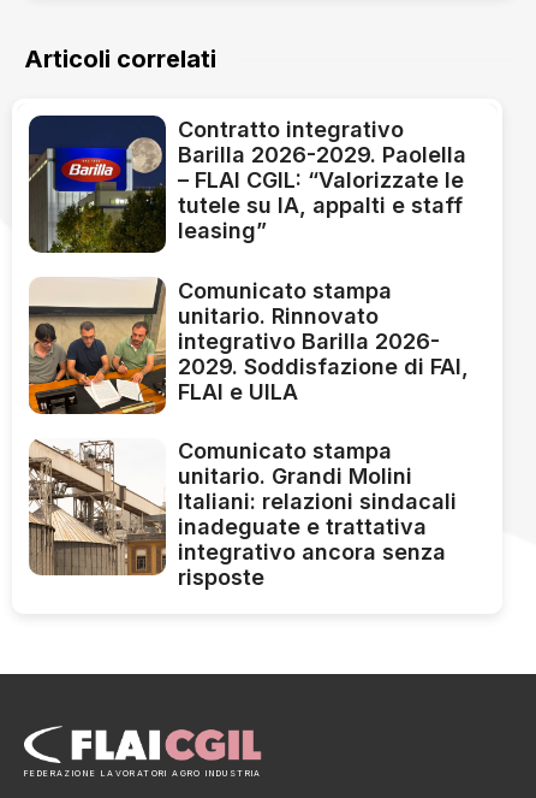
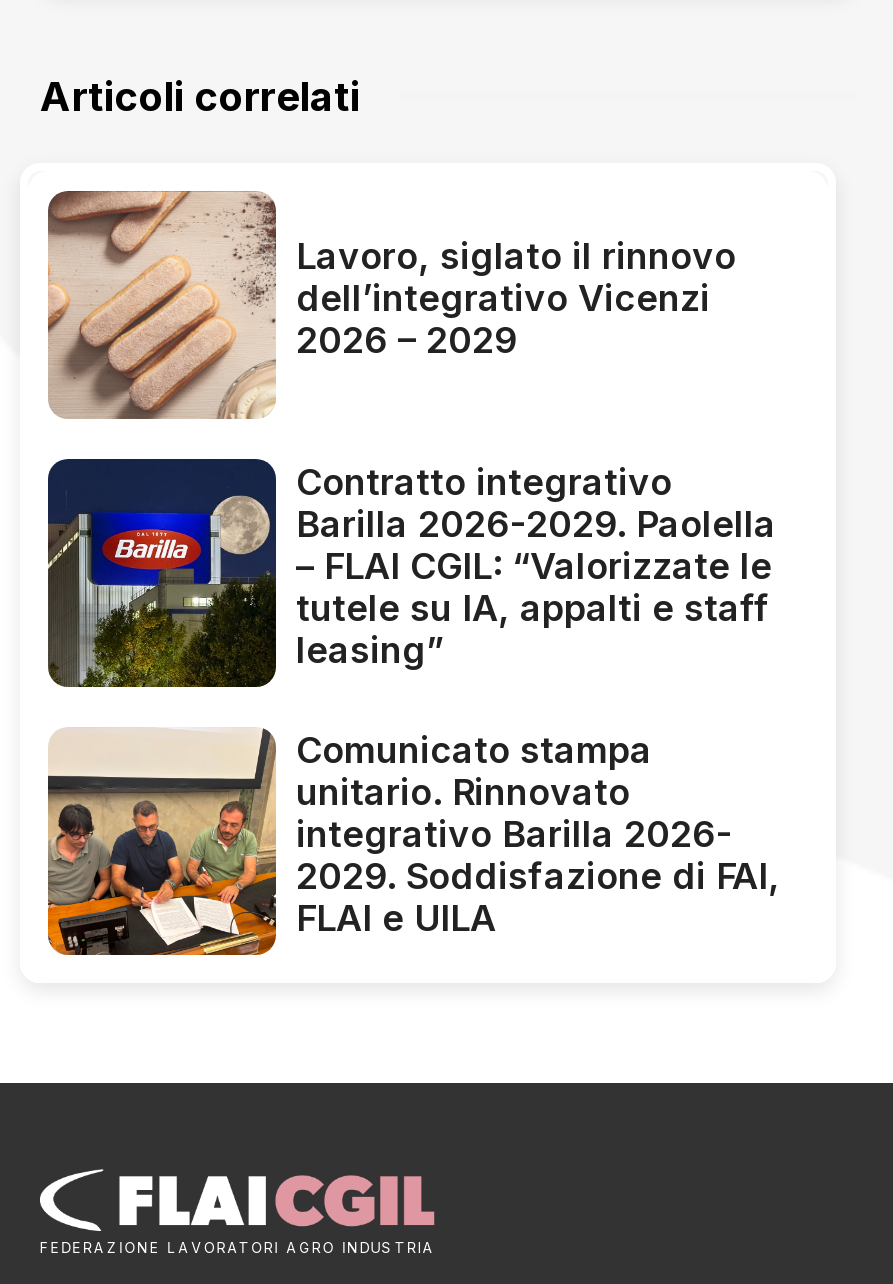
+ [image]
+ Lavoro, siglato il rinnovo
+ dell’integrativo Vicenzi
+ 2026 – 2029

moved down: [image] | Contratto integrativo | Barilla 2026-2029. Paolella | ... | 2029. Soddisfazione di FAI, | FLAI e UILA

- [image]
- Comunicato stampa
- unitario. Grandi Molini
- Italiani: relazioni sindacali
- inadeguate e trattativa
- integrativo ancora senza
- risposte
